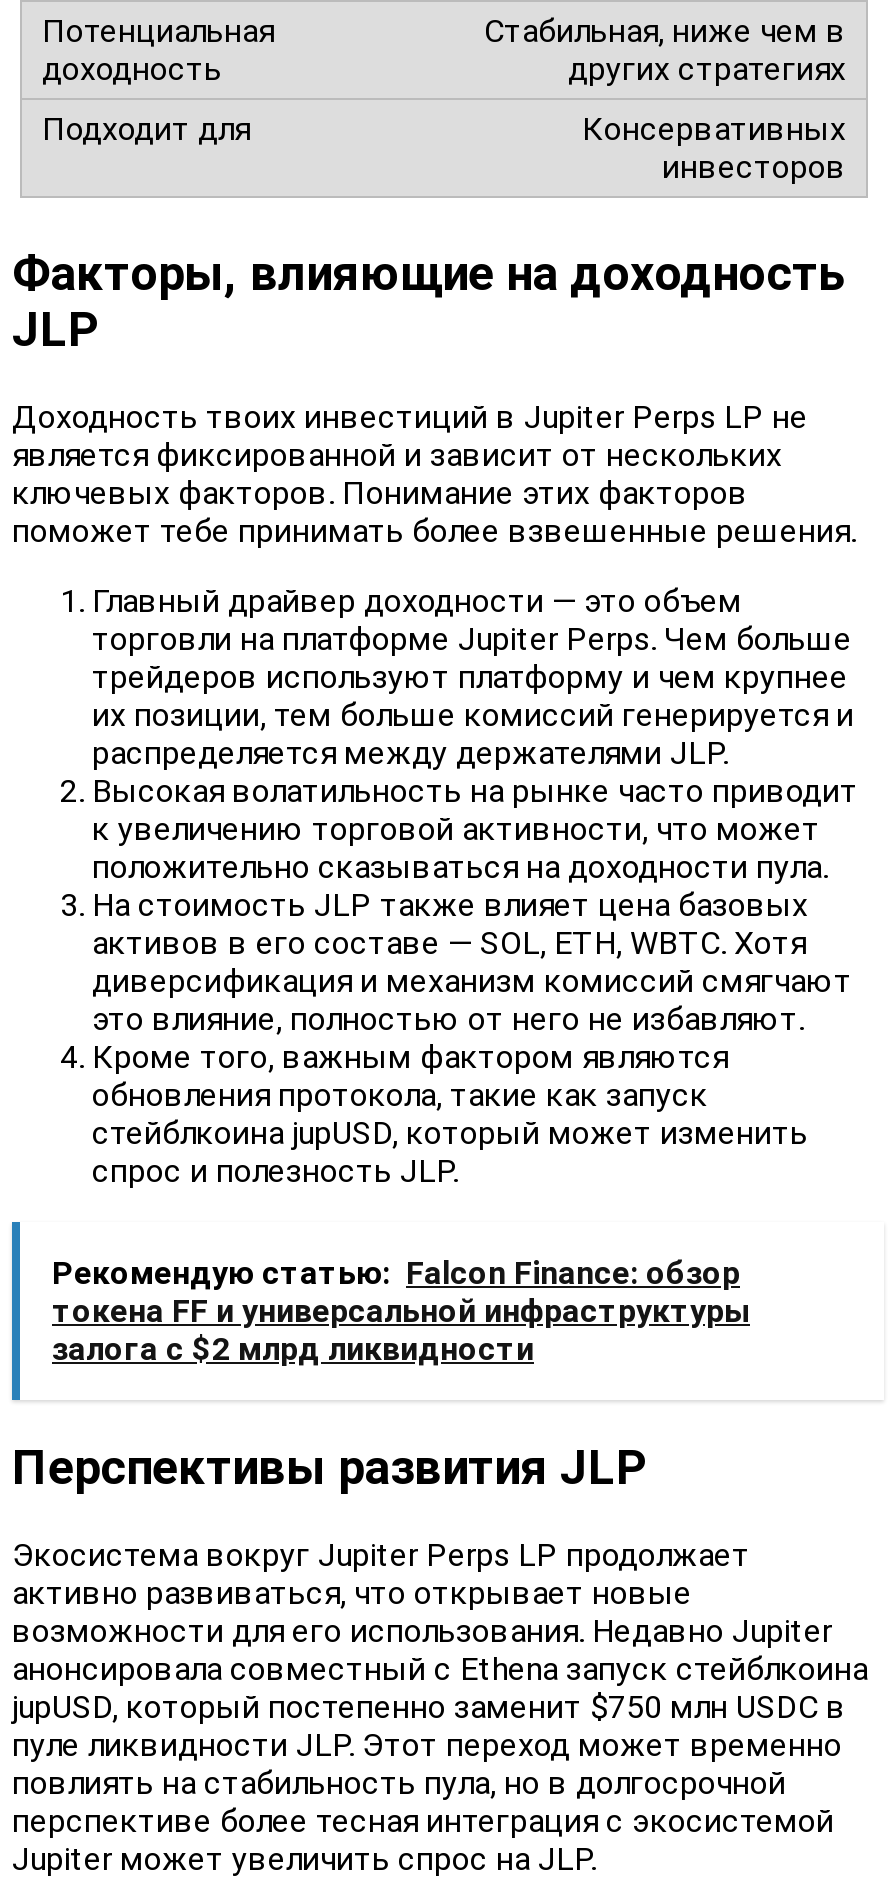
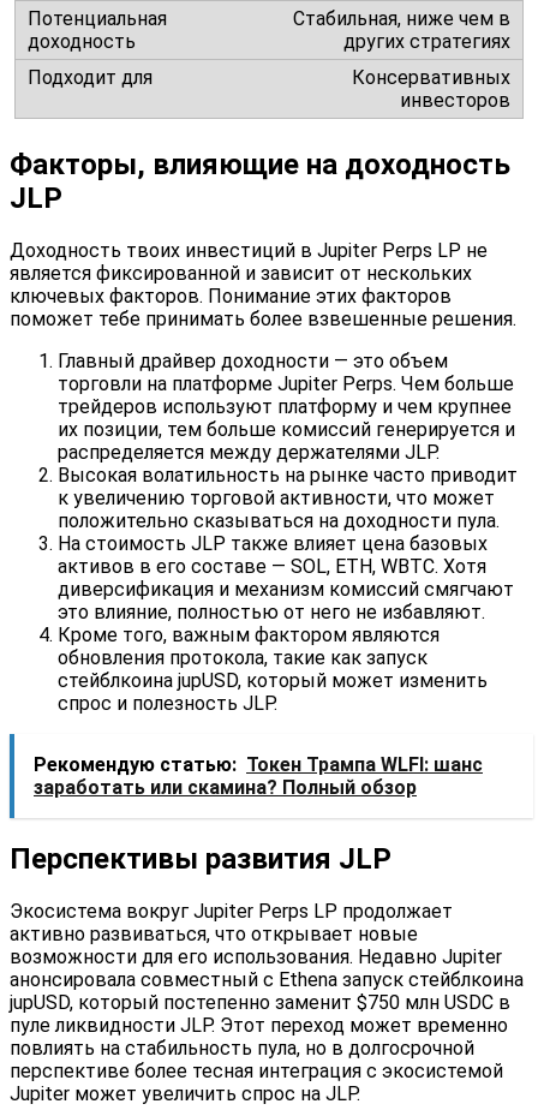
- Рекомендую статью: Falcon Finance: обзор
- токена FF и универсальной инфраструктуры
- залога с $2 млрд ликвидности
+ Рекомендую статью: Токен Трампа WLFI: шанс
+ заработать или скамина? Полный обзор
